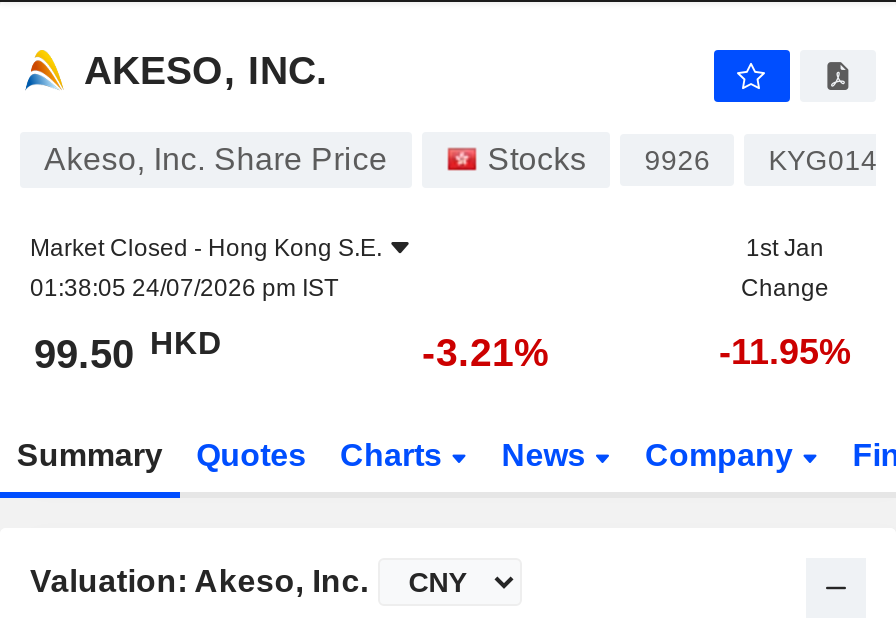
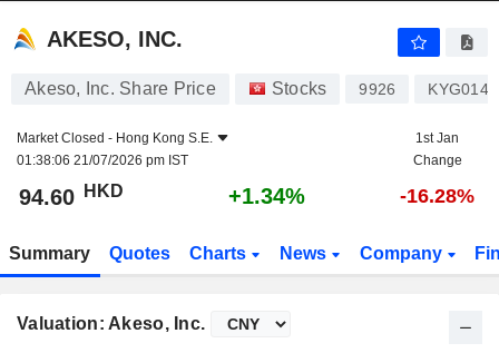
- 01:38:05 24/07/2026 pm IST
+ 01:38:06 21/07/2026 pm IST

- 99.50 HKD
+ 94.60 HKD

- -3.21%
+ +1.34%

- -11.95%
+ -16.28%
